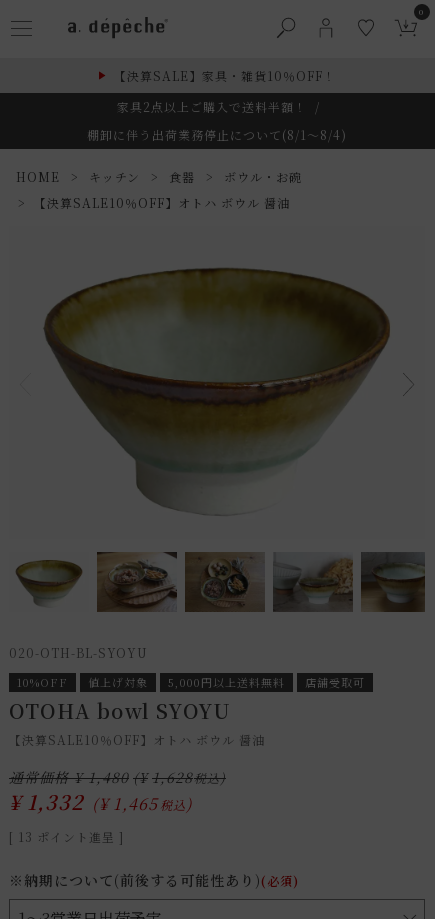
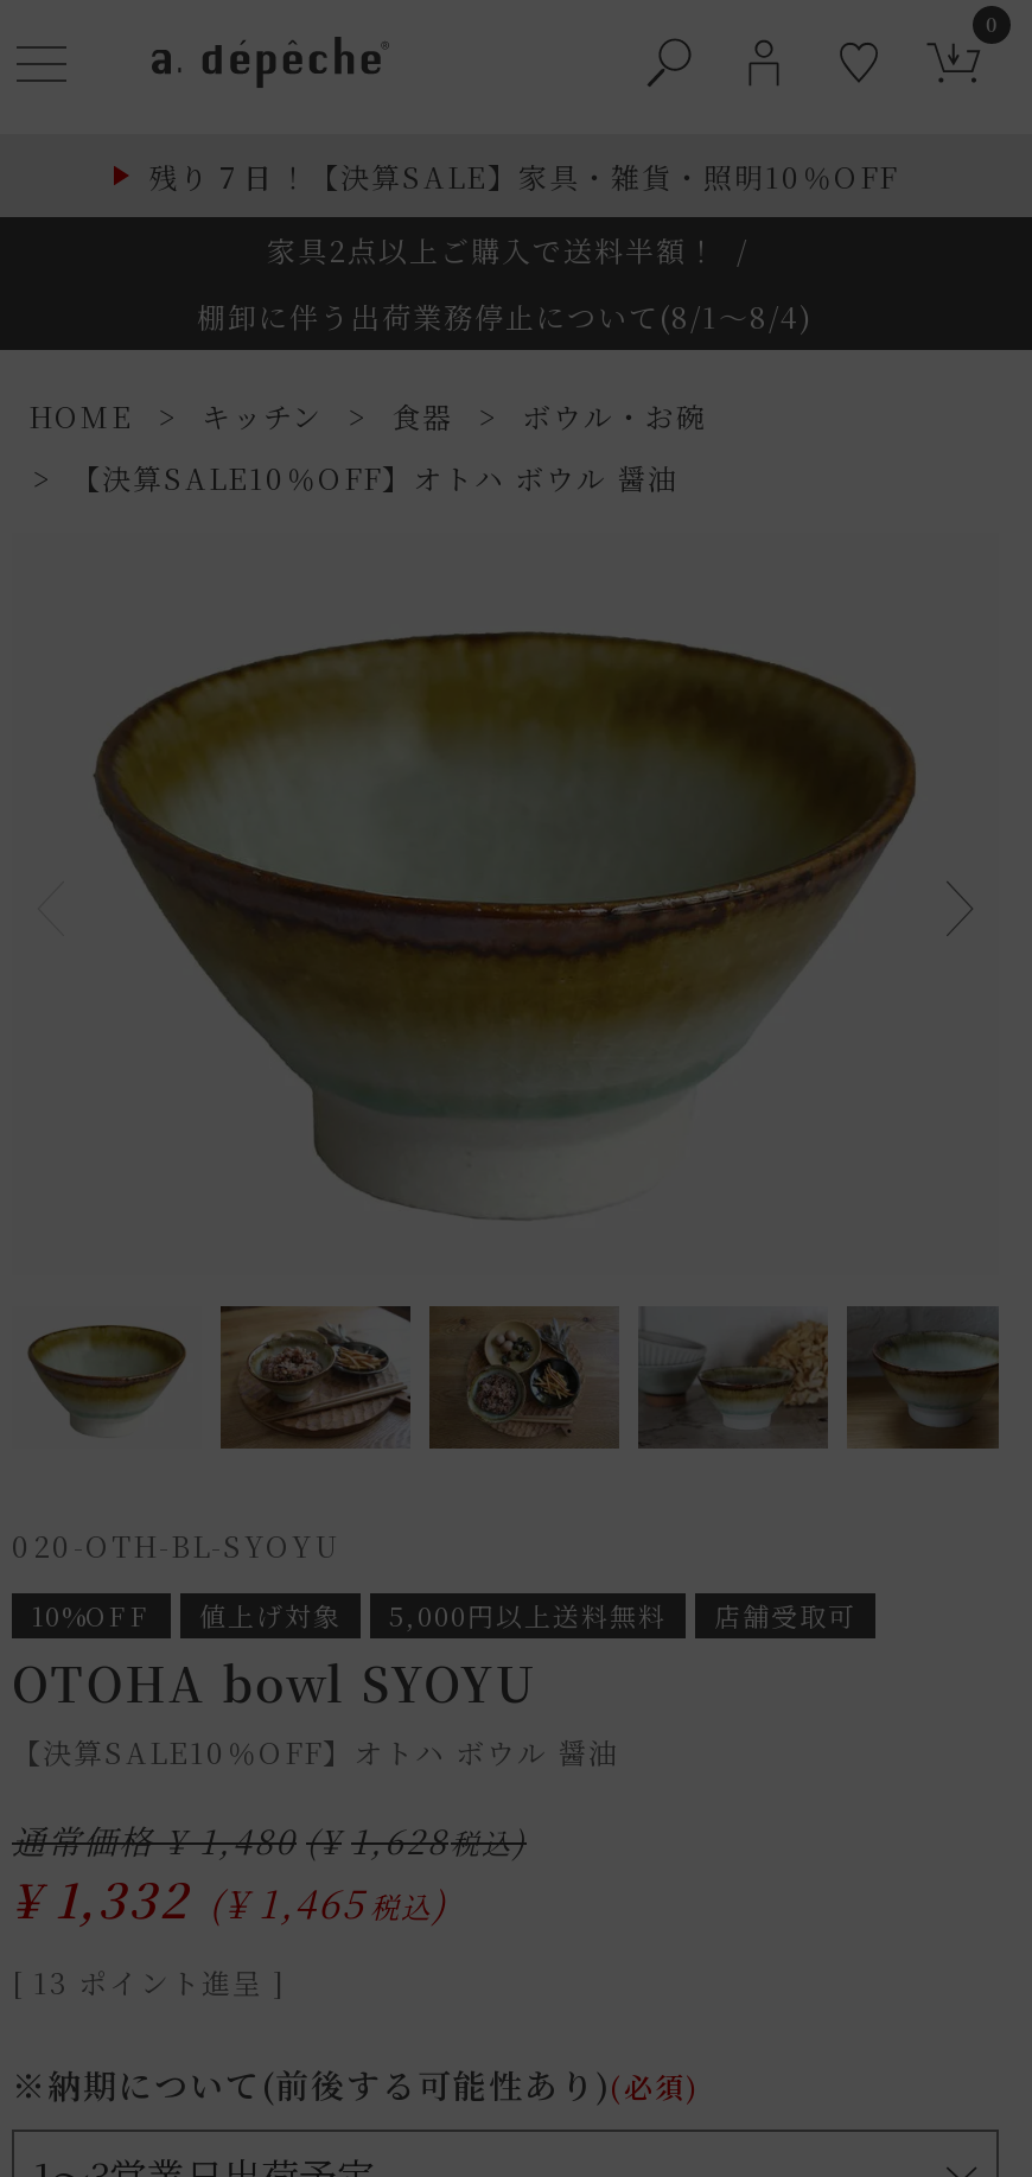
- 【決算SALE】家具・雑貨10％OFF！
+ 残り 7 日 ！【決算SALE】家具・雑貨・照明10％OFF
